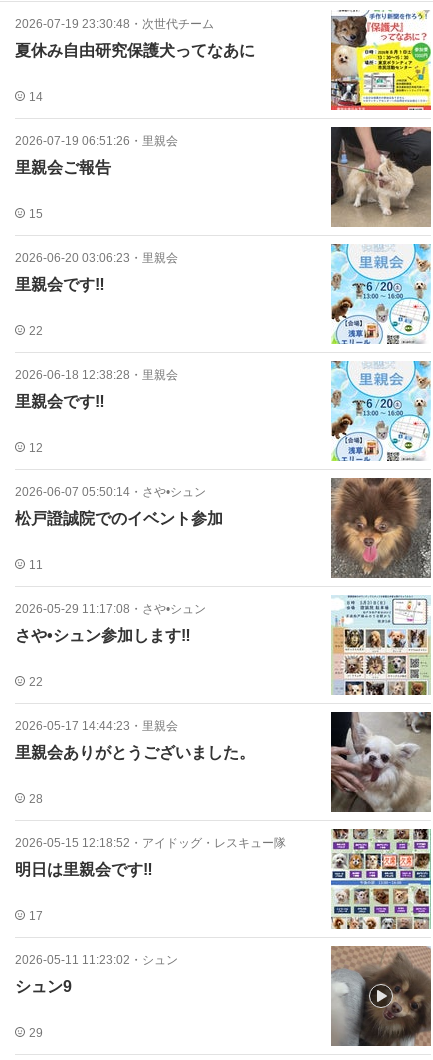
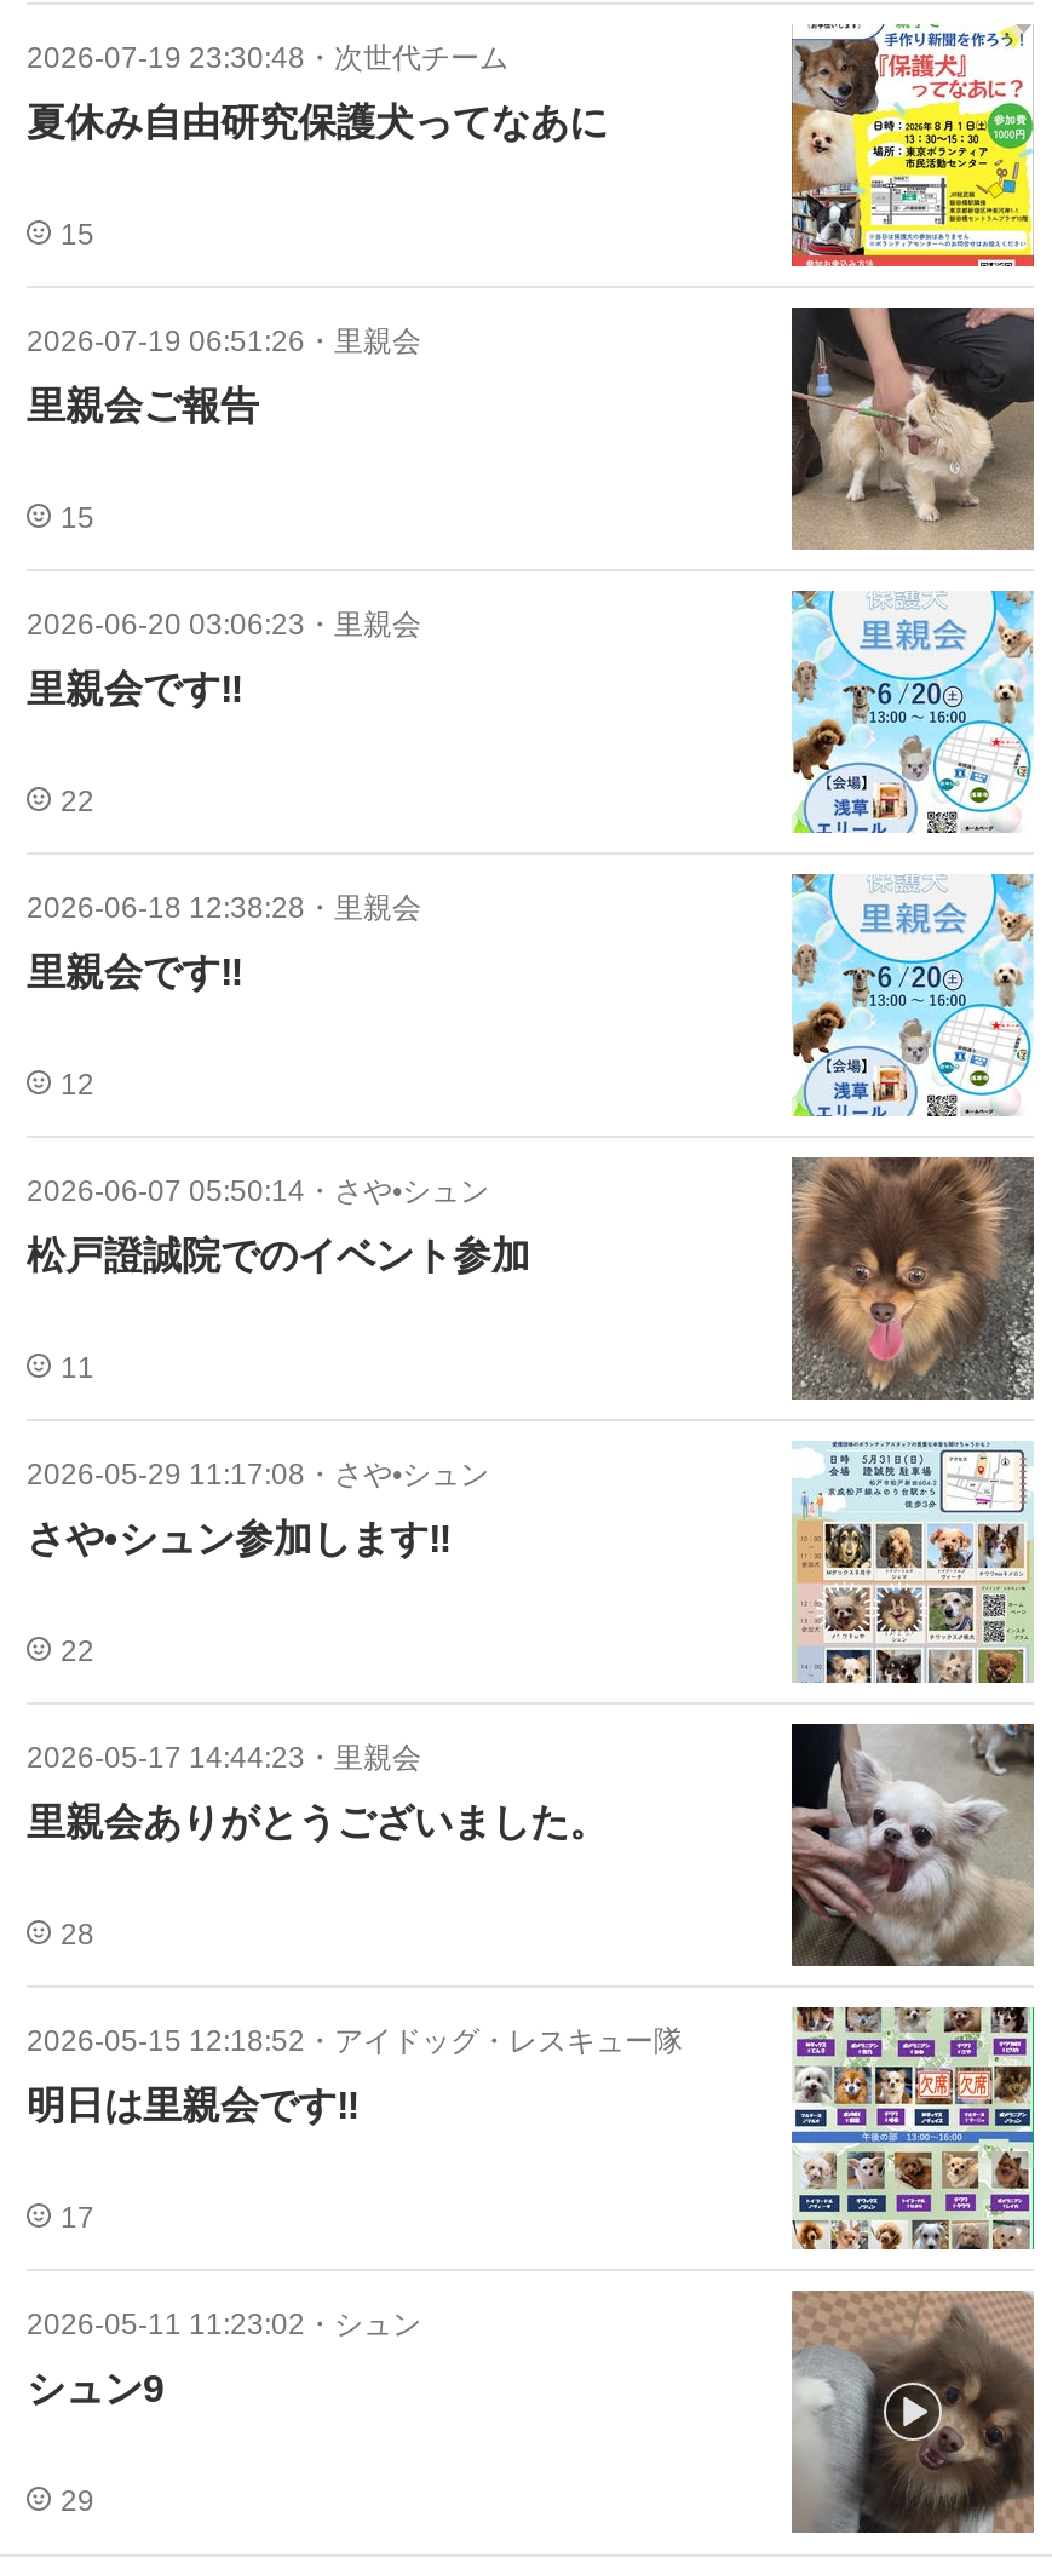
- 14
+ 15
